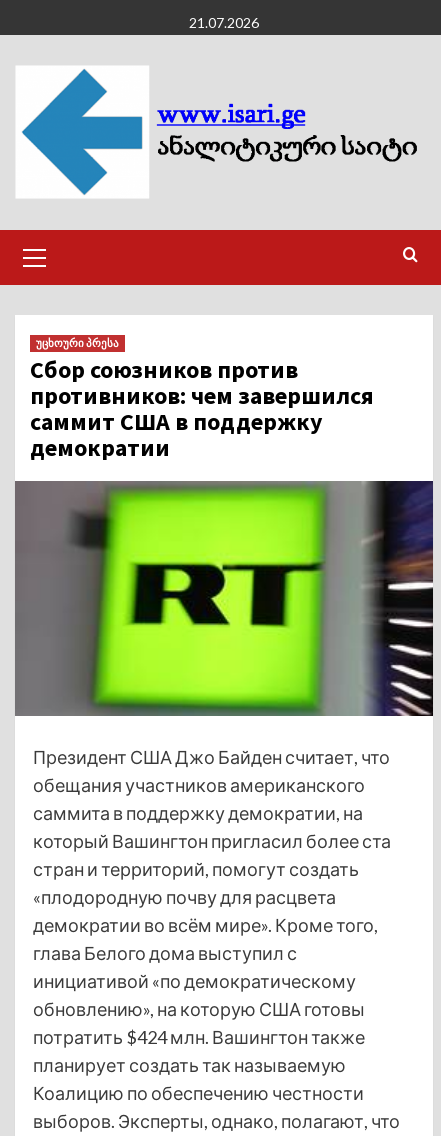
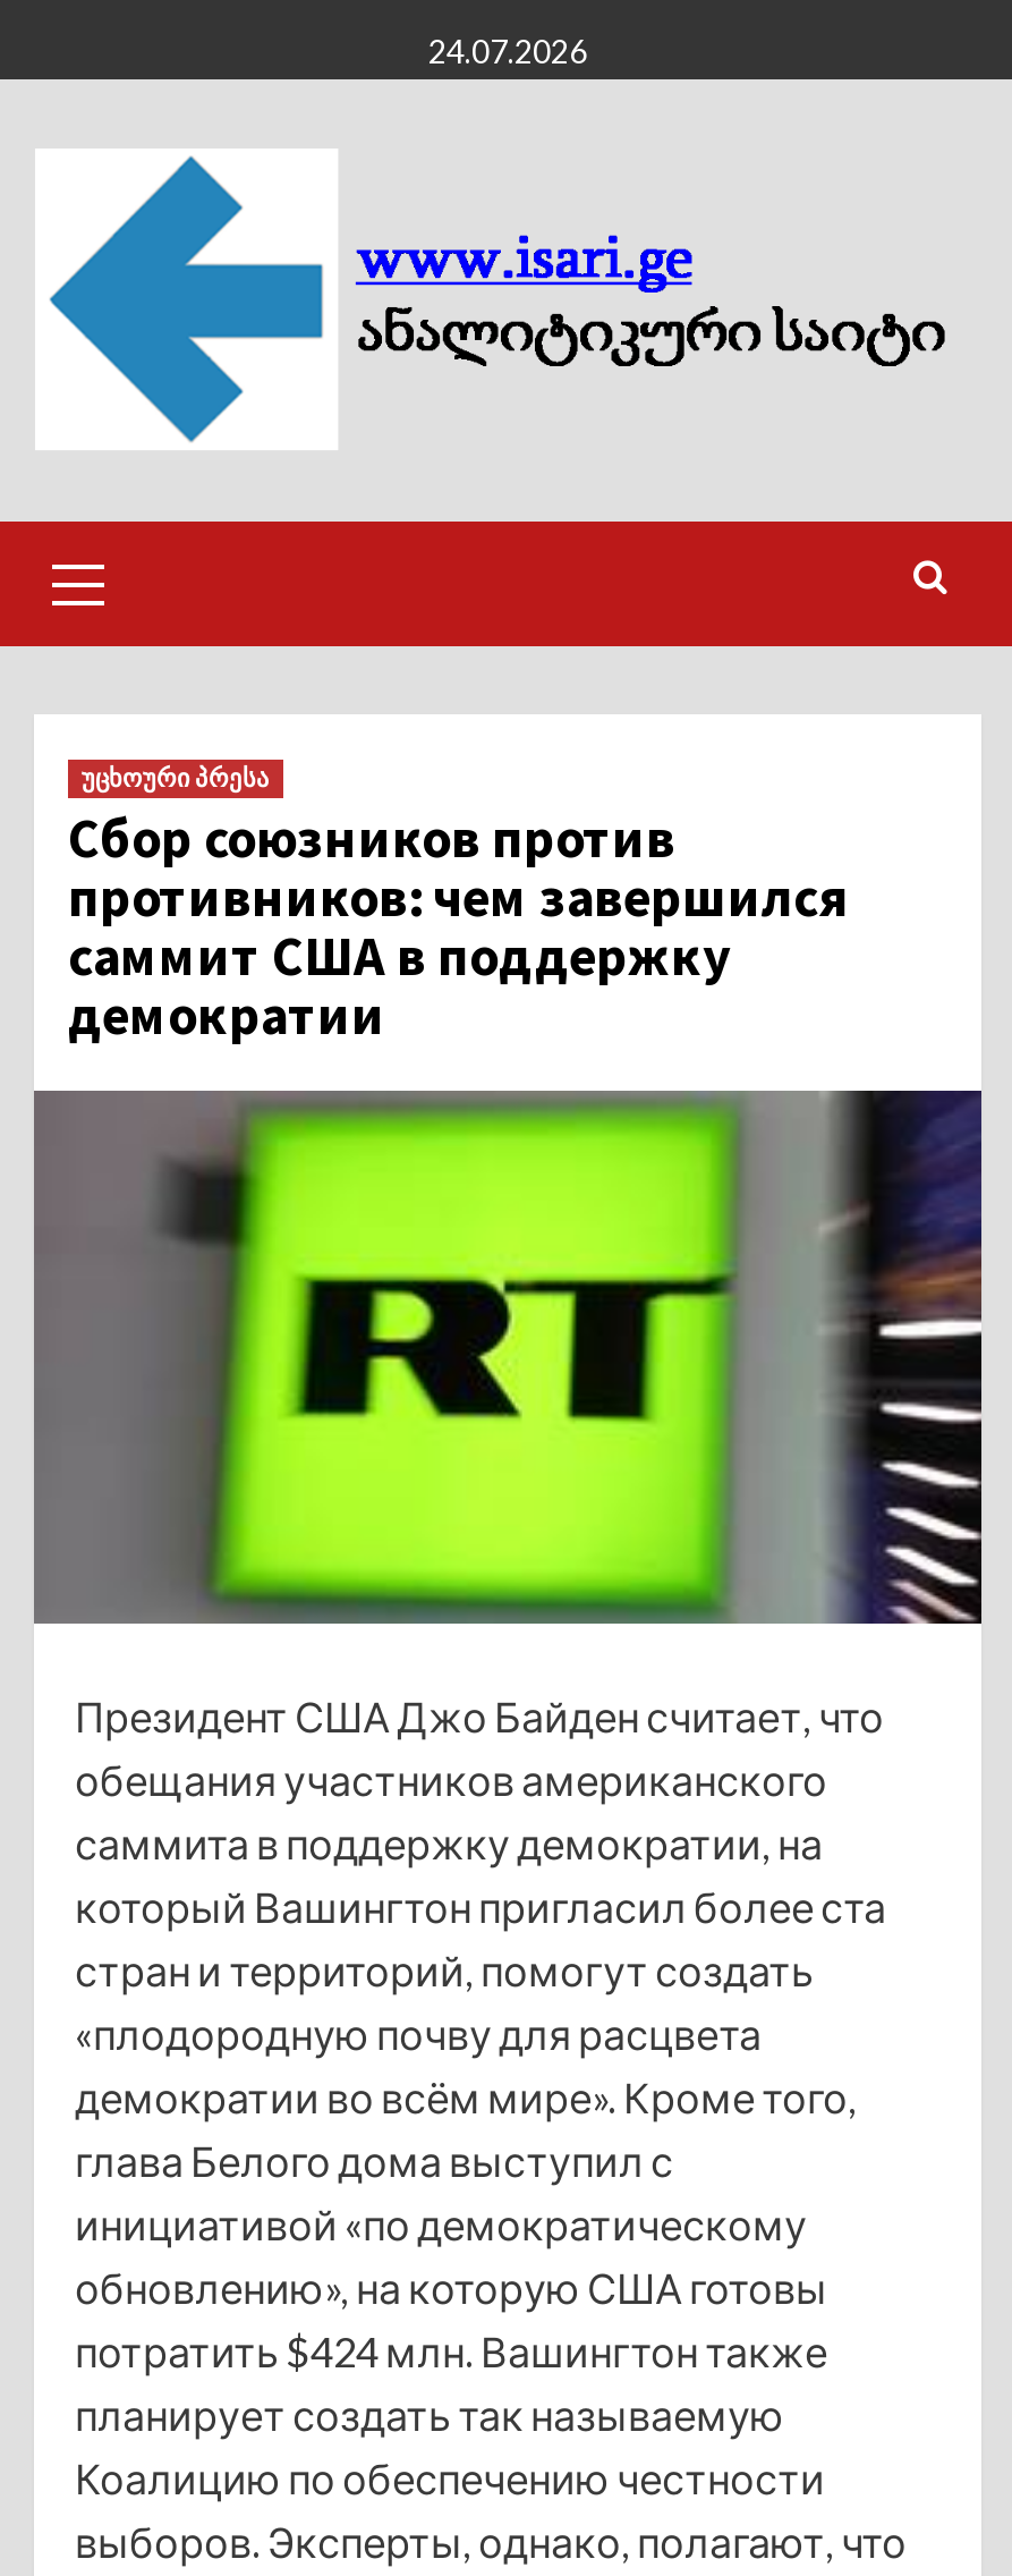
- 21.07.2026
+ 24.07.2026
